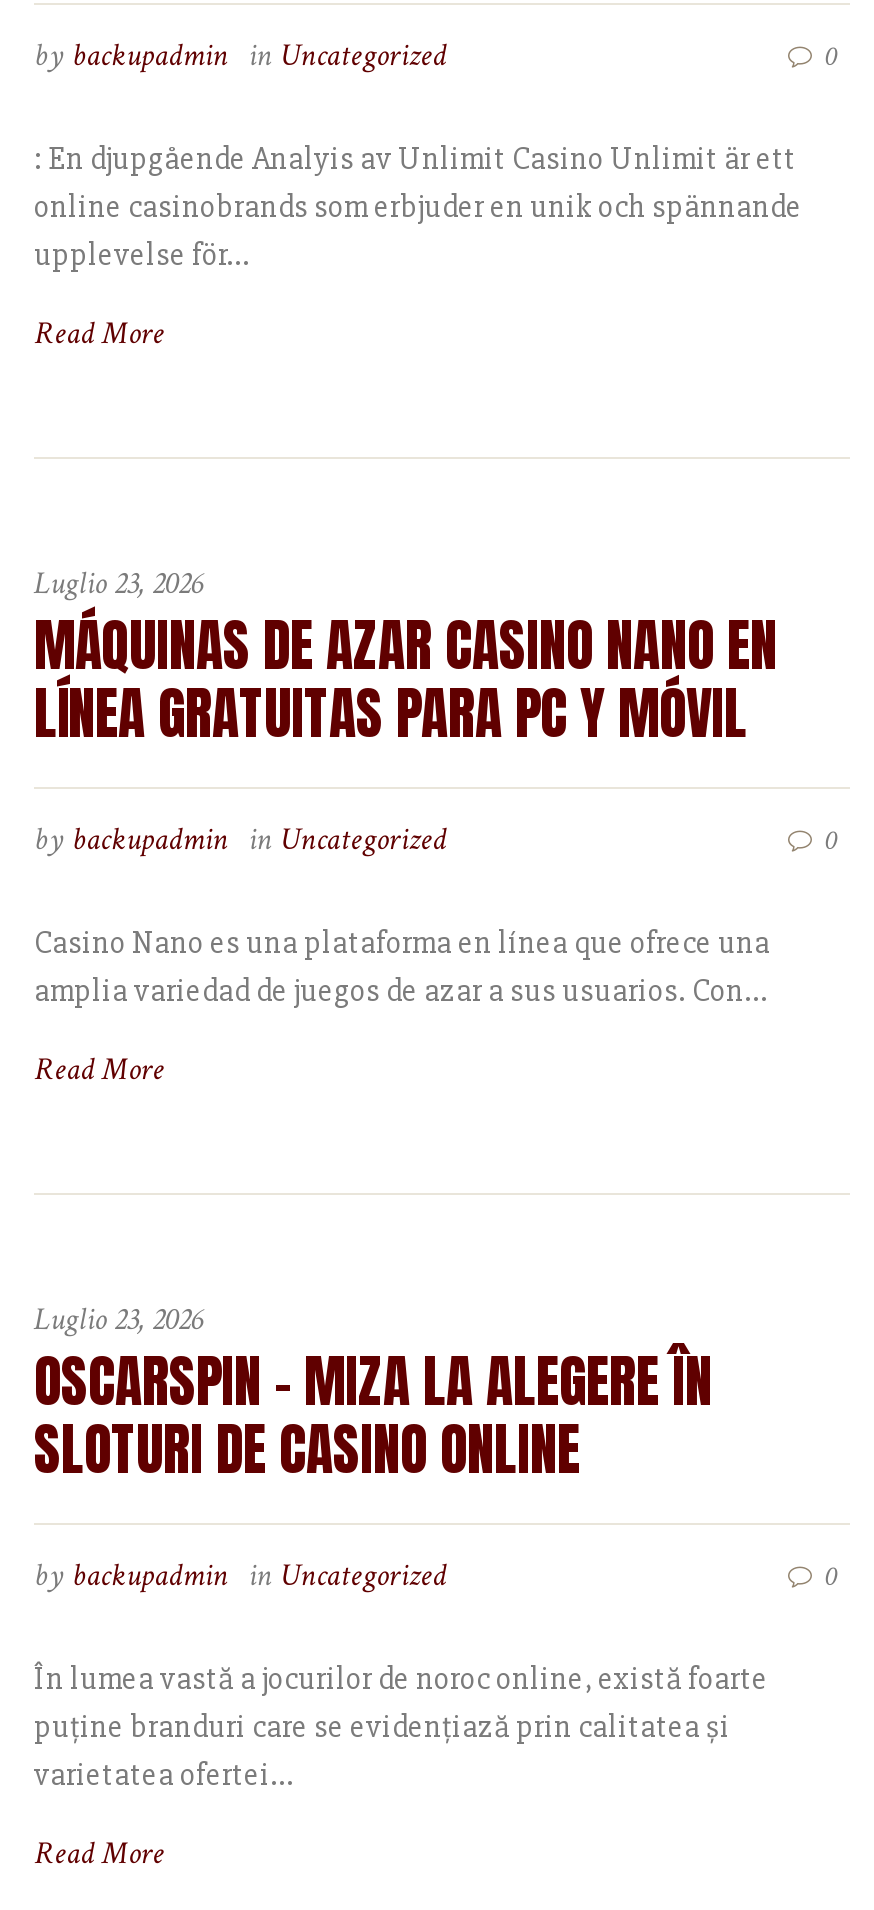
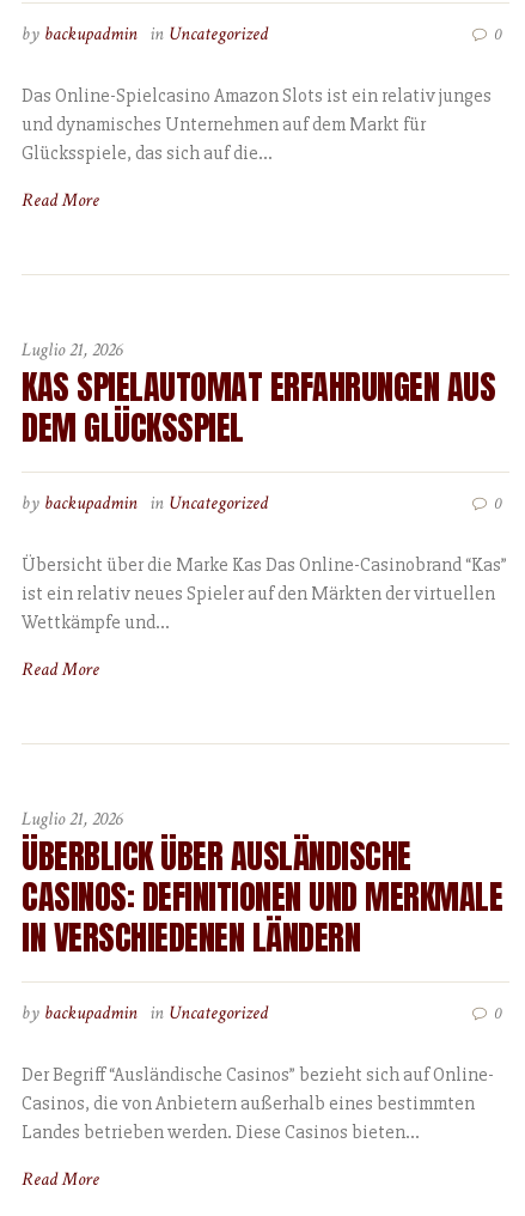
- : En djupgående Analyis av Unlimit Casino Unlimit är ett
- online casinobrands som erbjuder en unik och spännande
- upplevelse för...
+ Das Online-Spielcasino Amazon Slots ist ein relativ junges
+ und dynamisches Unternehmen auf dem Markt für
+ Glücksspiele, das sich auf die...

- Luglio 23, 2026
- MÁQUINAS DE AZAR CASINO NANO EN
- LÍNEA GRATUITAS PARA PC Y MÓVIL
+ Luglio 21, 2026
+ KAS SPIELAUTOMAT ERFAHRUNGEN AUS
+ DEM GLÜCKSSPIEL

- Casino Nano es una plataforma en línea que ofrece una
- amplia variedad de juegos de azar a sus usuarios. Con...
+ Übersicht über die Marke Kas Das Online-Casinobrand “Kas”
+ ist ein relativ neues Spieler auf den Märkten der virtuellen
+ Wettkämpfe und...

- Luglio 23, 2026
- OSCARSPIN – MIZA LA ALEGERE ÎN
- SLOTURI DE CASINO ONLINE
+ Luglio 21, 2026
+ ÜBERBLICK ÜBER AUSLÄNDISCHE
+ CASINOS: DEFINITIONEN UND MERKMALE
+ IN VERSCHIEDENEN LÄNDERN

- În lumea vastă a jocurilor de noroc online, există foarte
- puține branduri care se evidențiază prin calitatea și
- varietatea ofertei...
+ Der Begriff “Ausländische Casinos” bezieht sich auf Online-
+ Casinos, die von Anbietern außerhalb eines bestimmten
+ Landes betrieben werden. Diese Casinos bieten...
